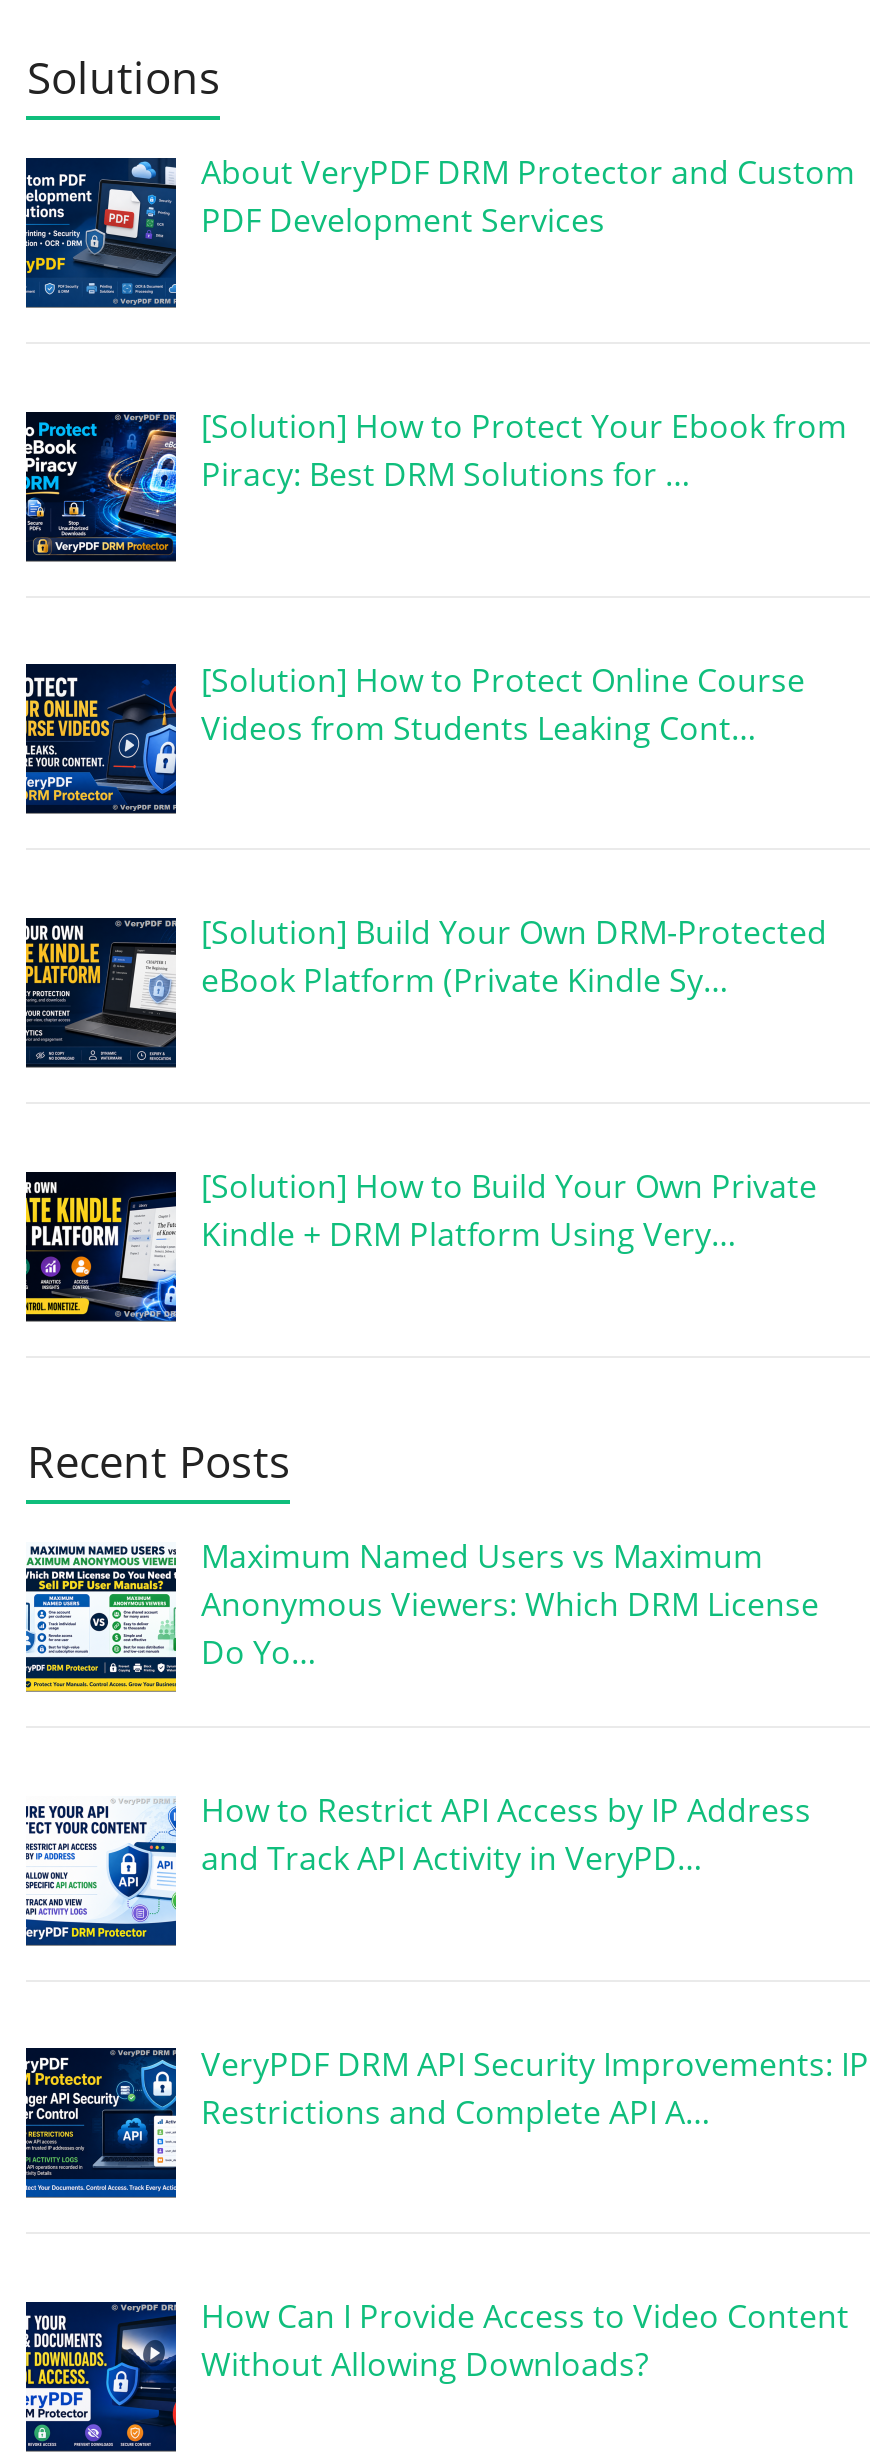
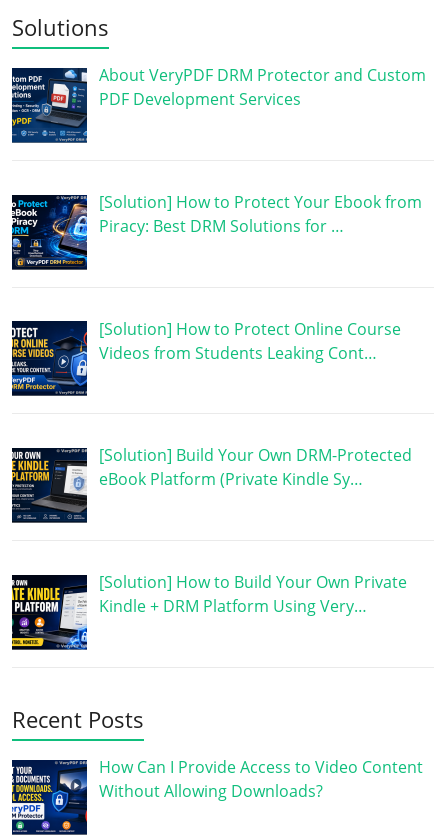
- [image]
- Maximum Named Users vs Maximum
- Anonymous Viewers: Which DRM License
- Do Yo…

- [image]
- How to Restrict API Access by IP Address
- and Track API Activity in VeryPD…

- [image]
- VeryPDF DRM API Security Improvements: IP
- Restrictions and Complete API A…
